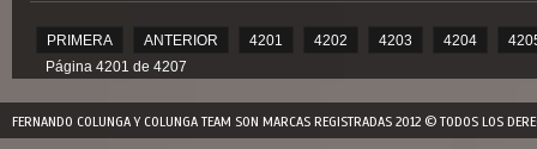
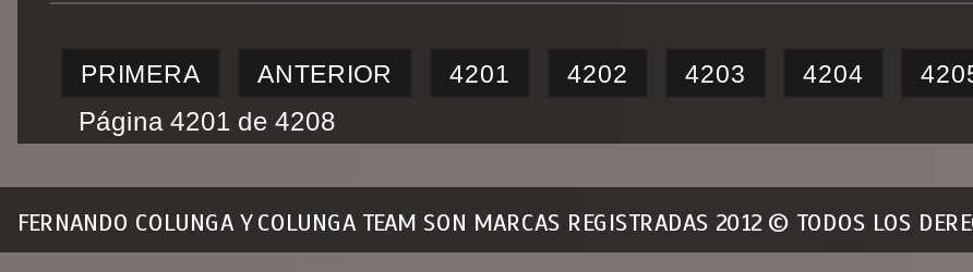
- Página 4201 de 4207
+ Página 4201 de 4208
